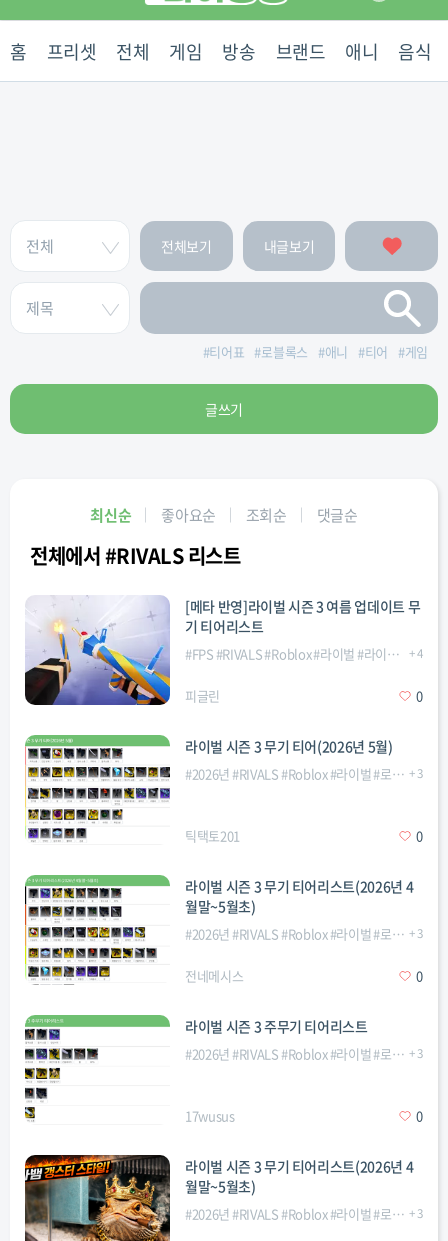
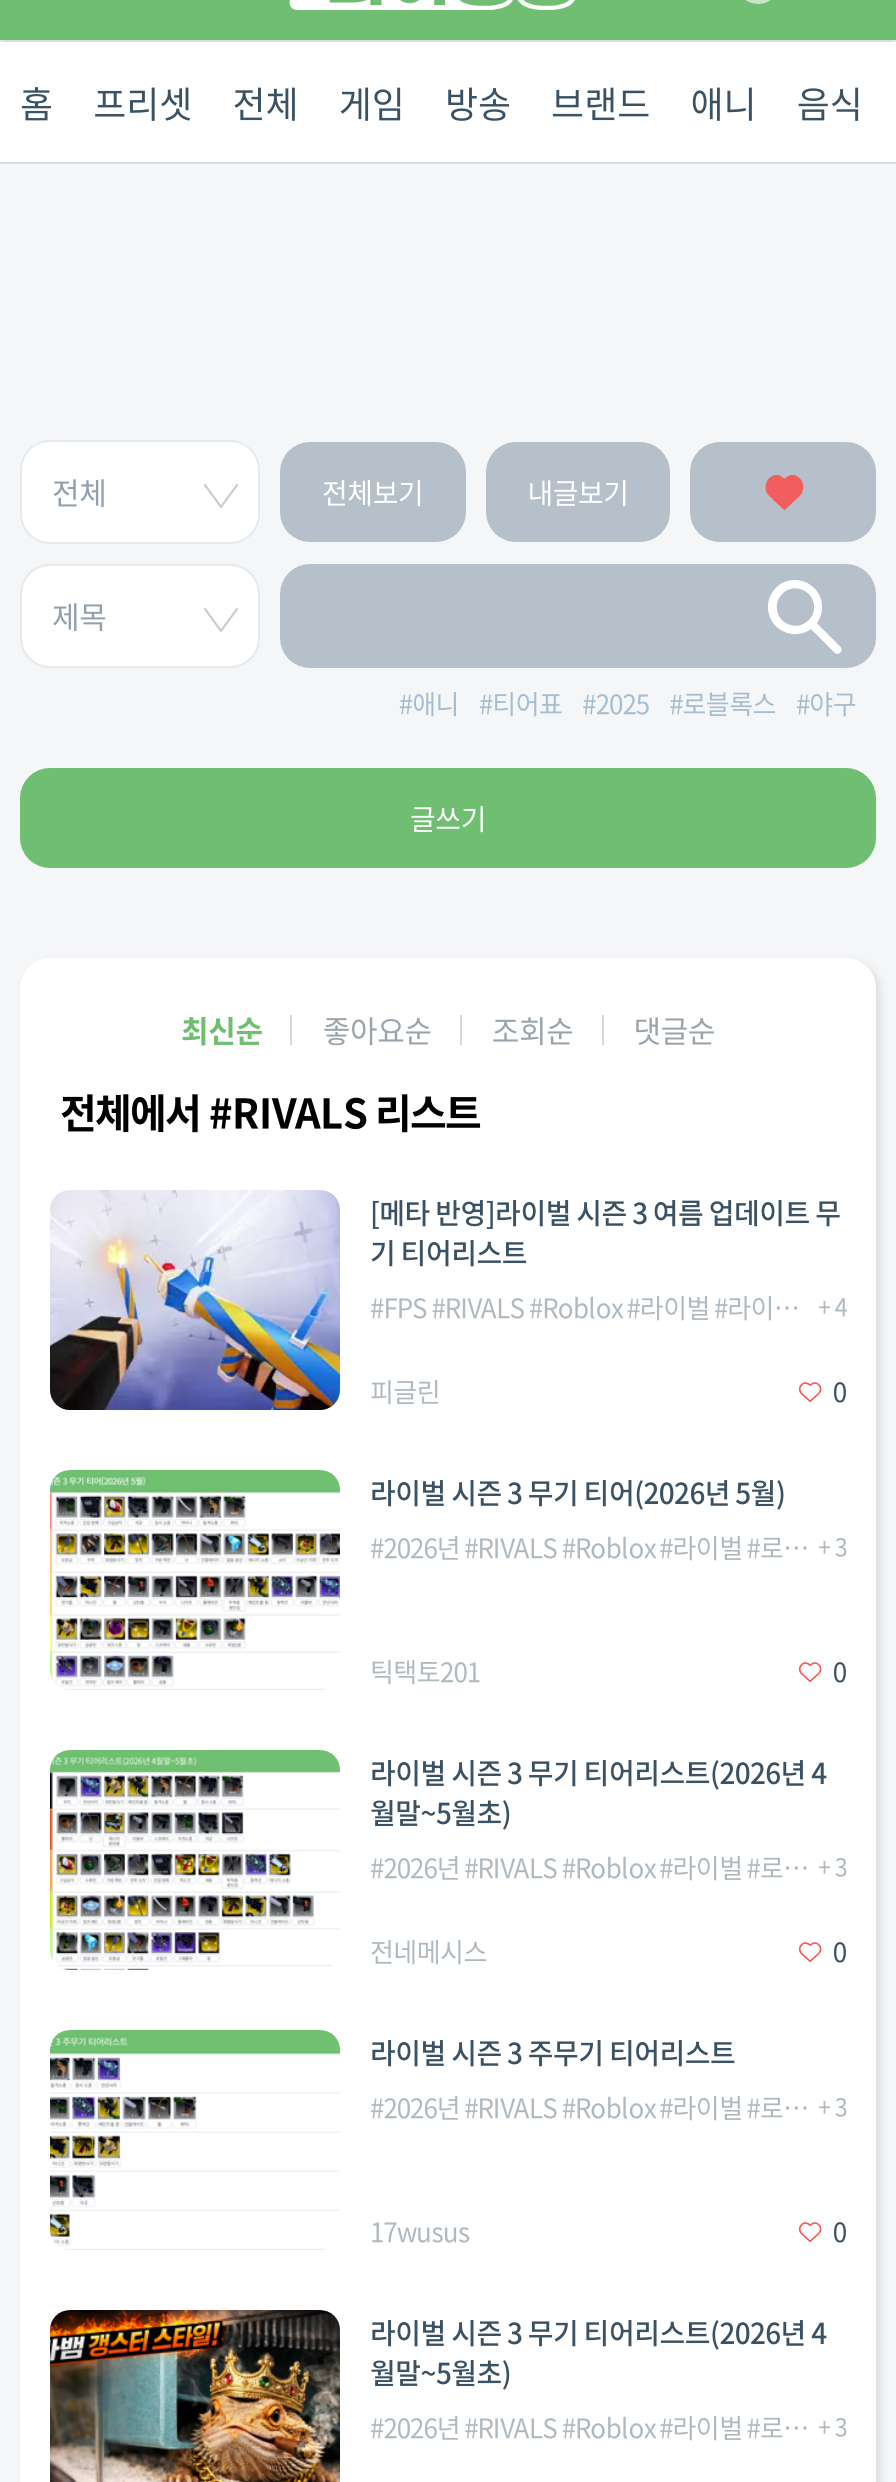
- #티어표 #로블록스 #애니 #티어 #게임
+ #애니 #티어표 #2025 #로블록스 #야구
